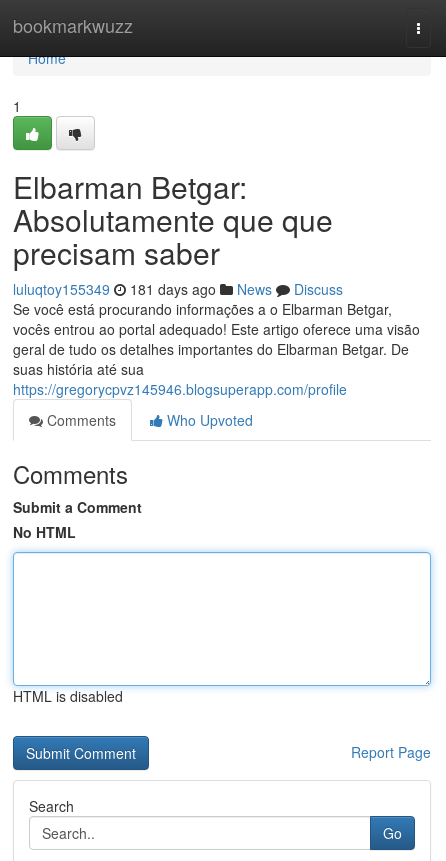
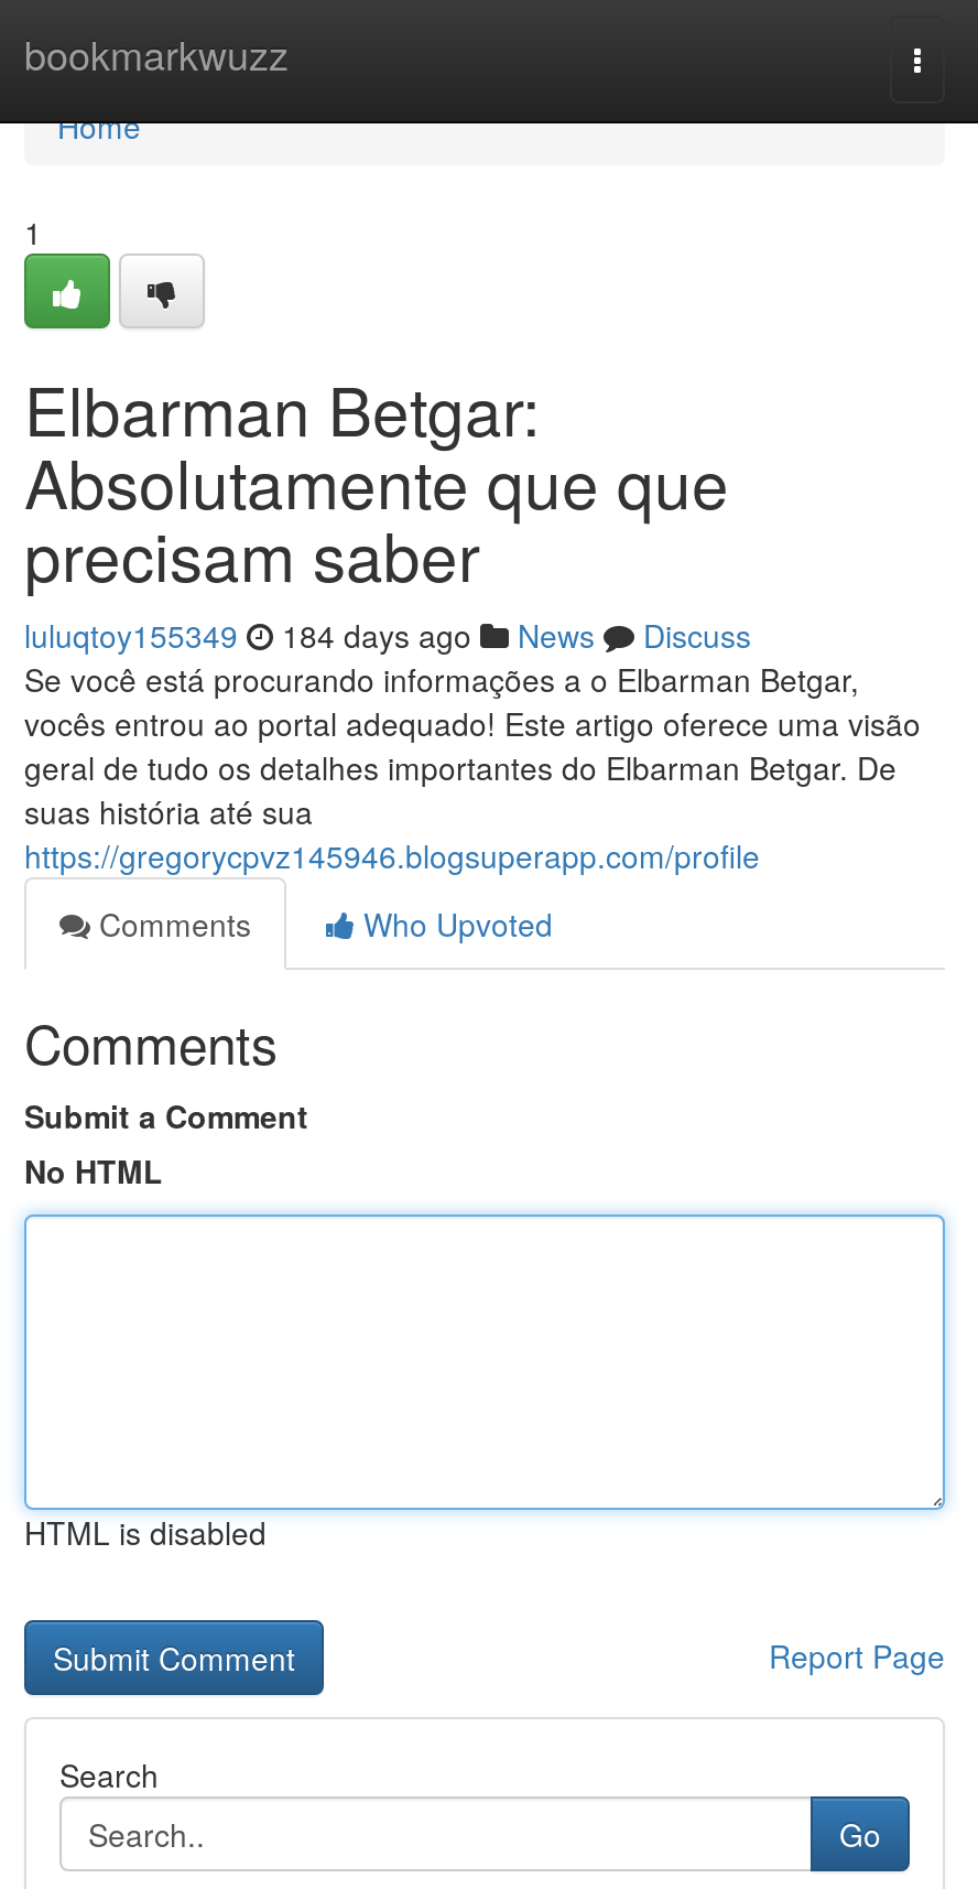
- luluqtoy155349 181 days ago News Discuss
+ luluqtoy155349 184 days ago News Discuss
